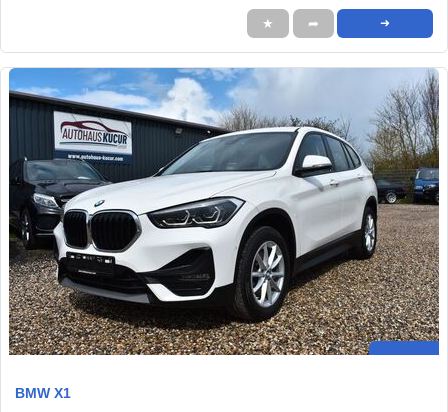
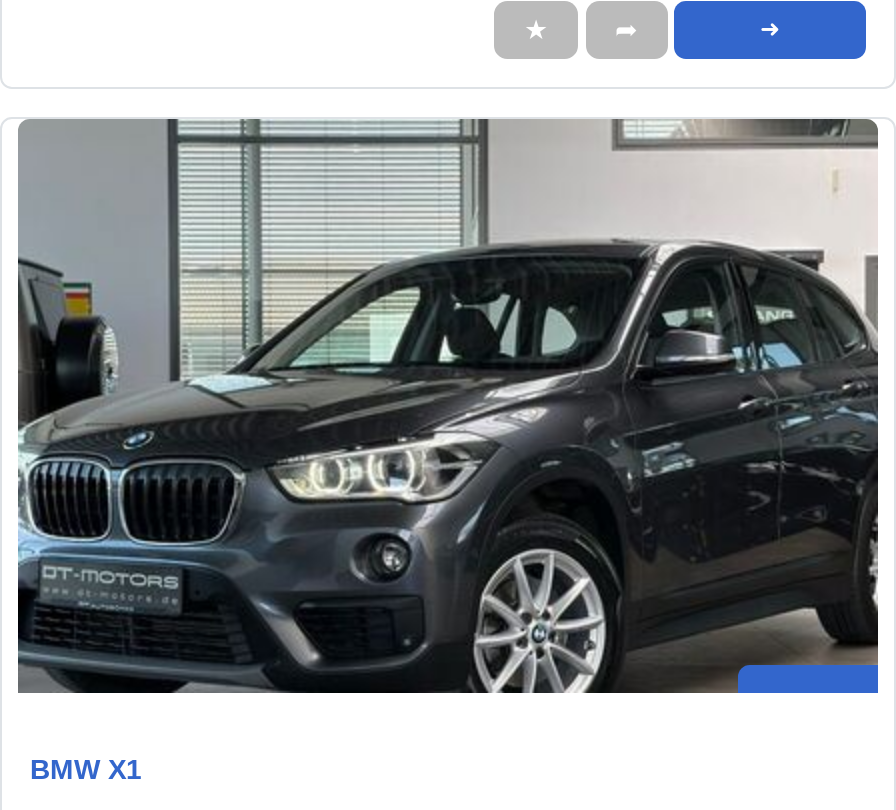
- [image]
+ [image]
